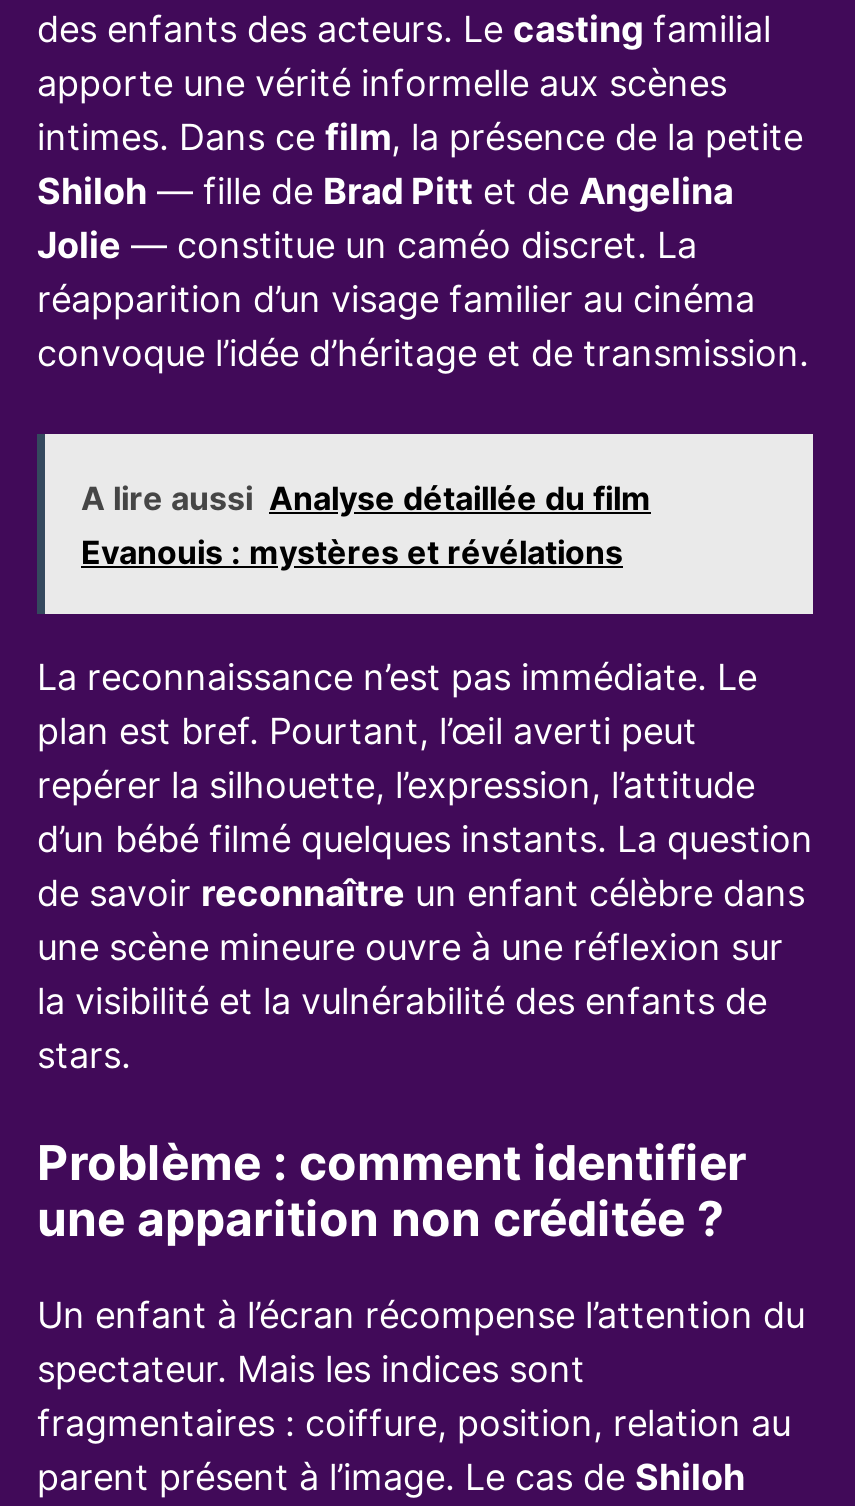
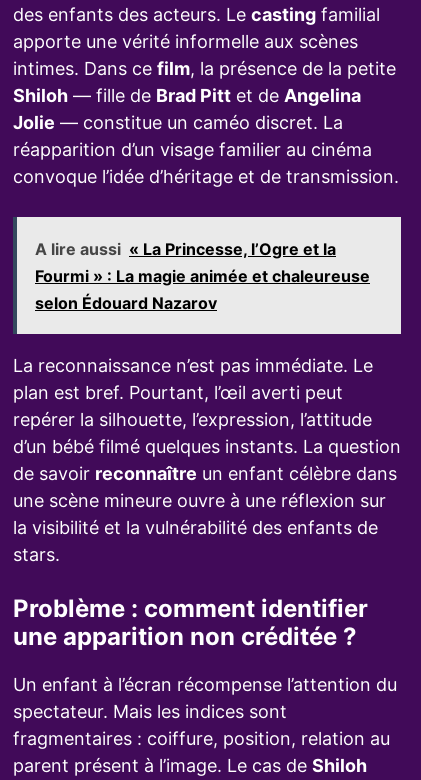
- A lire aussi Analyse détaillée du film
- Evanouis : mystères et révélations
+ A lire aussi « La Princesse, l’Ogre et la
+ Fourmi » : La magie animée et chaleureuse
+ selon Édouard Nazarov
